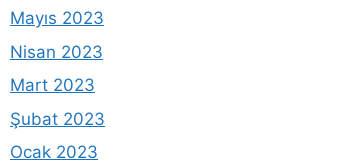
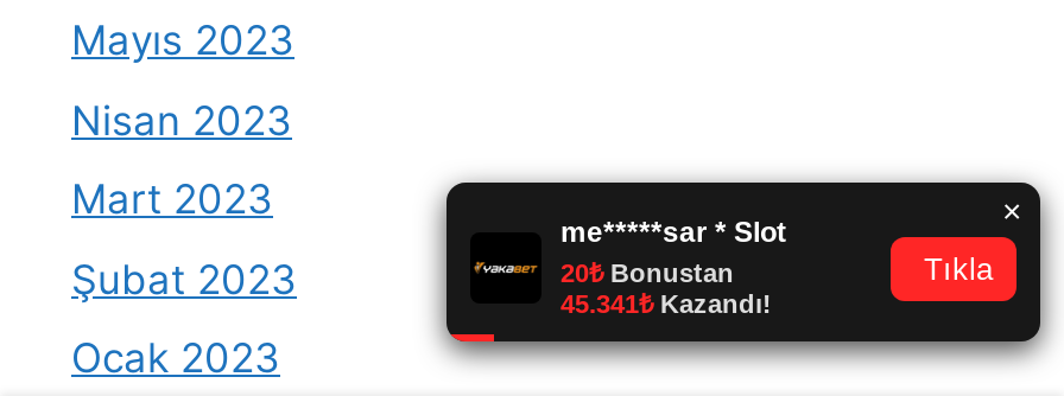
+ [image]
